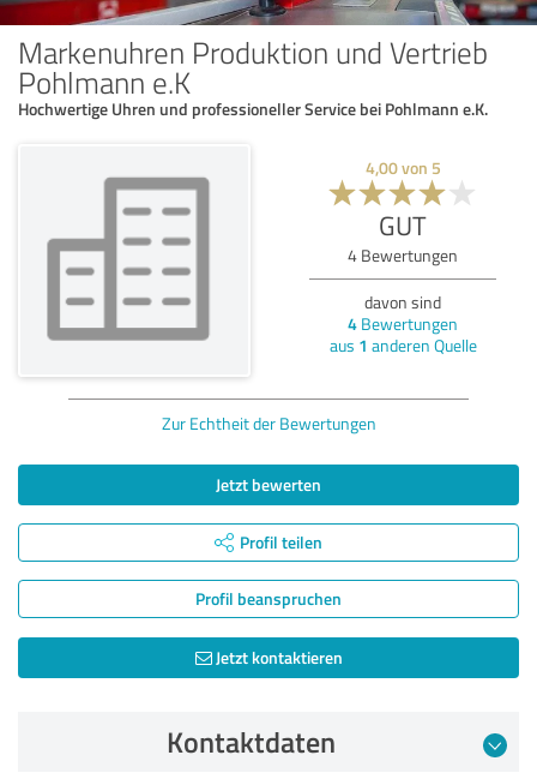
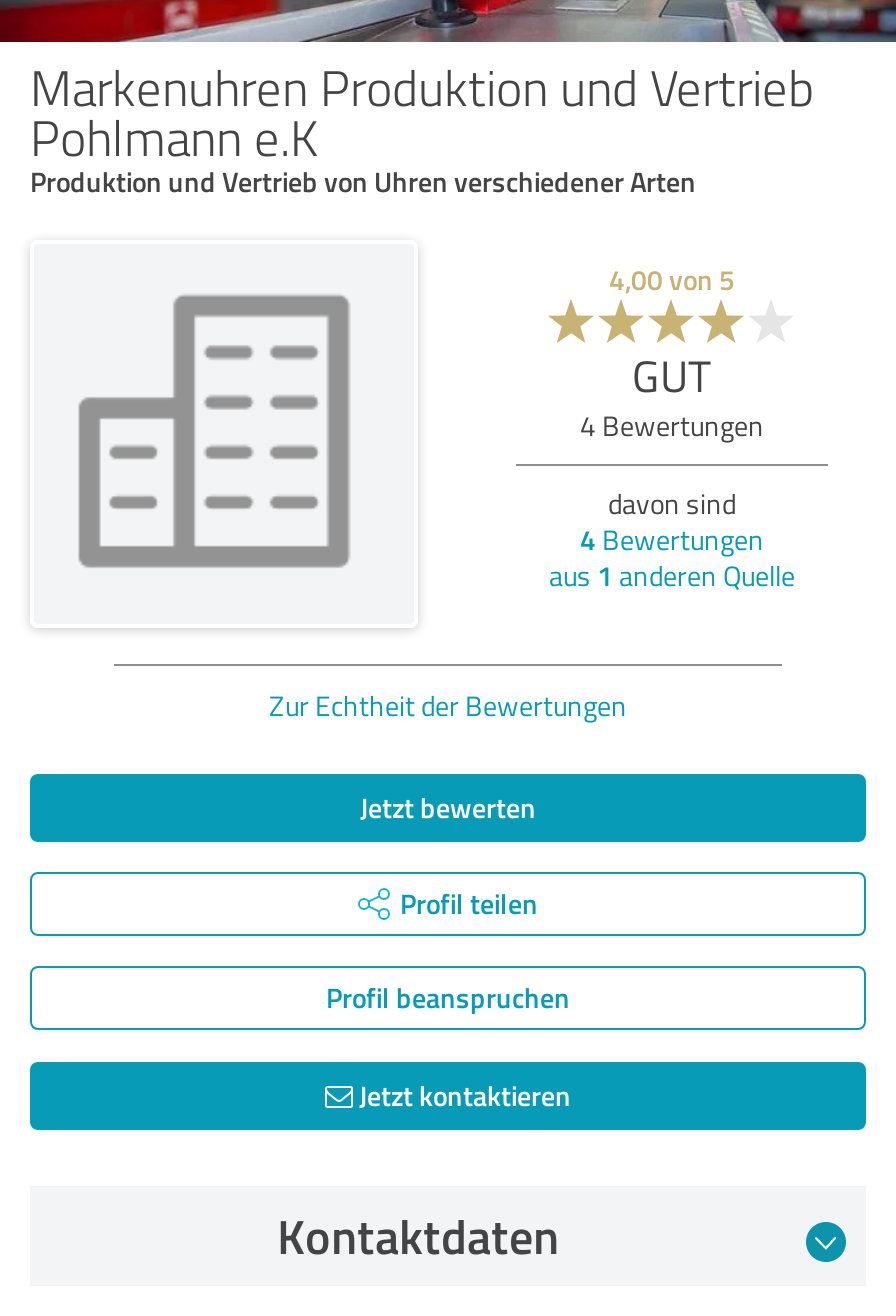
- Hochwertige Uhren und professioneller Service bei Pohlmann e.K.
+ Produktion und Vertrieb von Uhren verschiedener Arten
